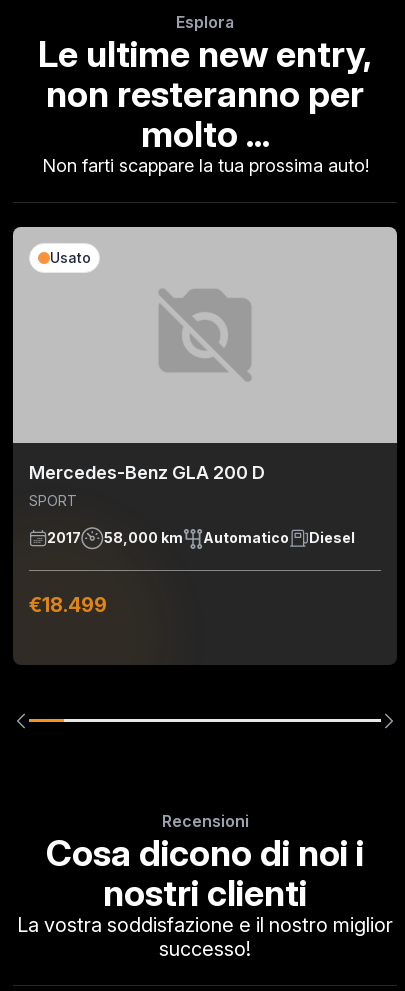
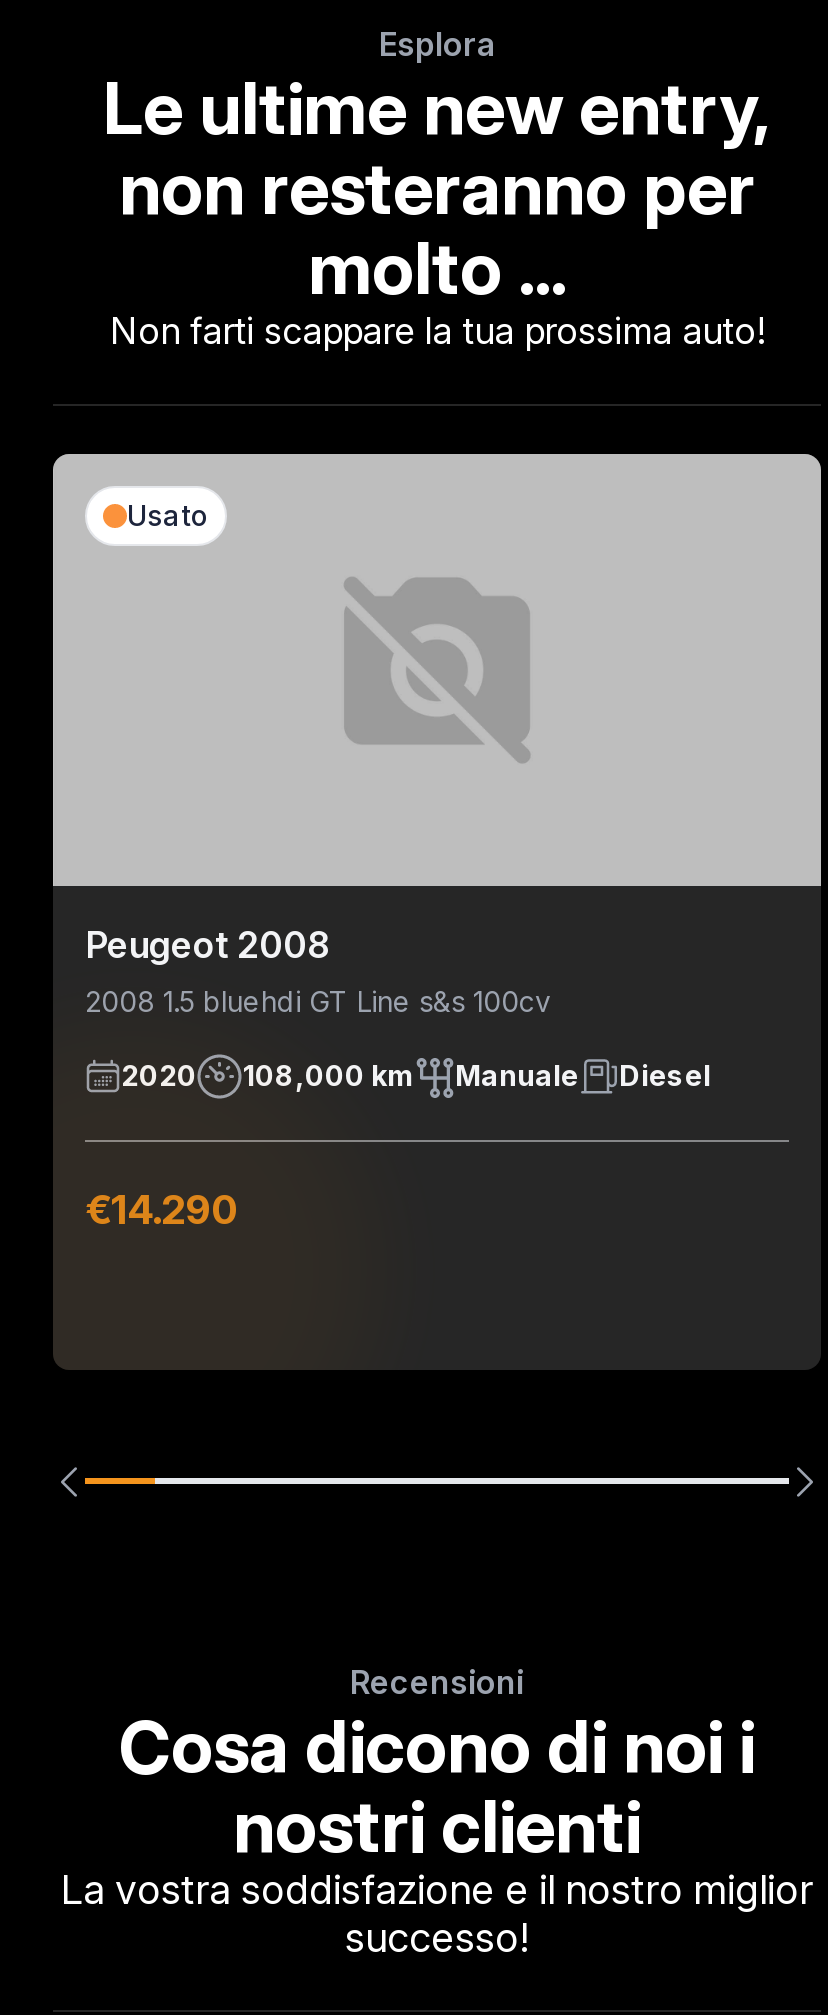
- Mercedes-Benz GLA 200 D
- SPORT
+ Peugeot 2008
+ 2008 1.5 bluehdi GT Line s&s 100cv

- 2017
- 58,000 km
- Automatico
+ 2020
+ 108,000 km
+ Manuale

- €18.499
+ €14.290
